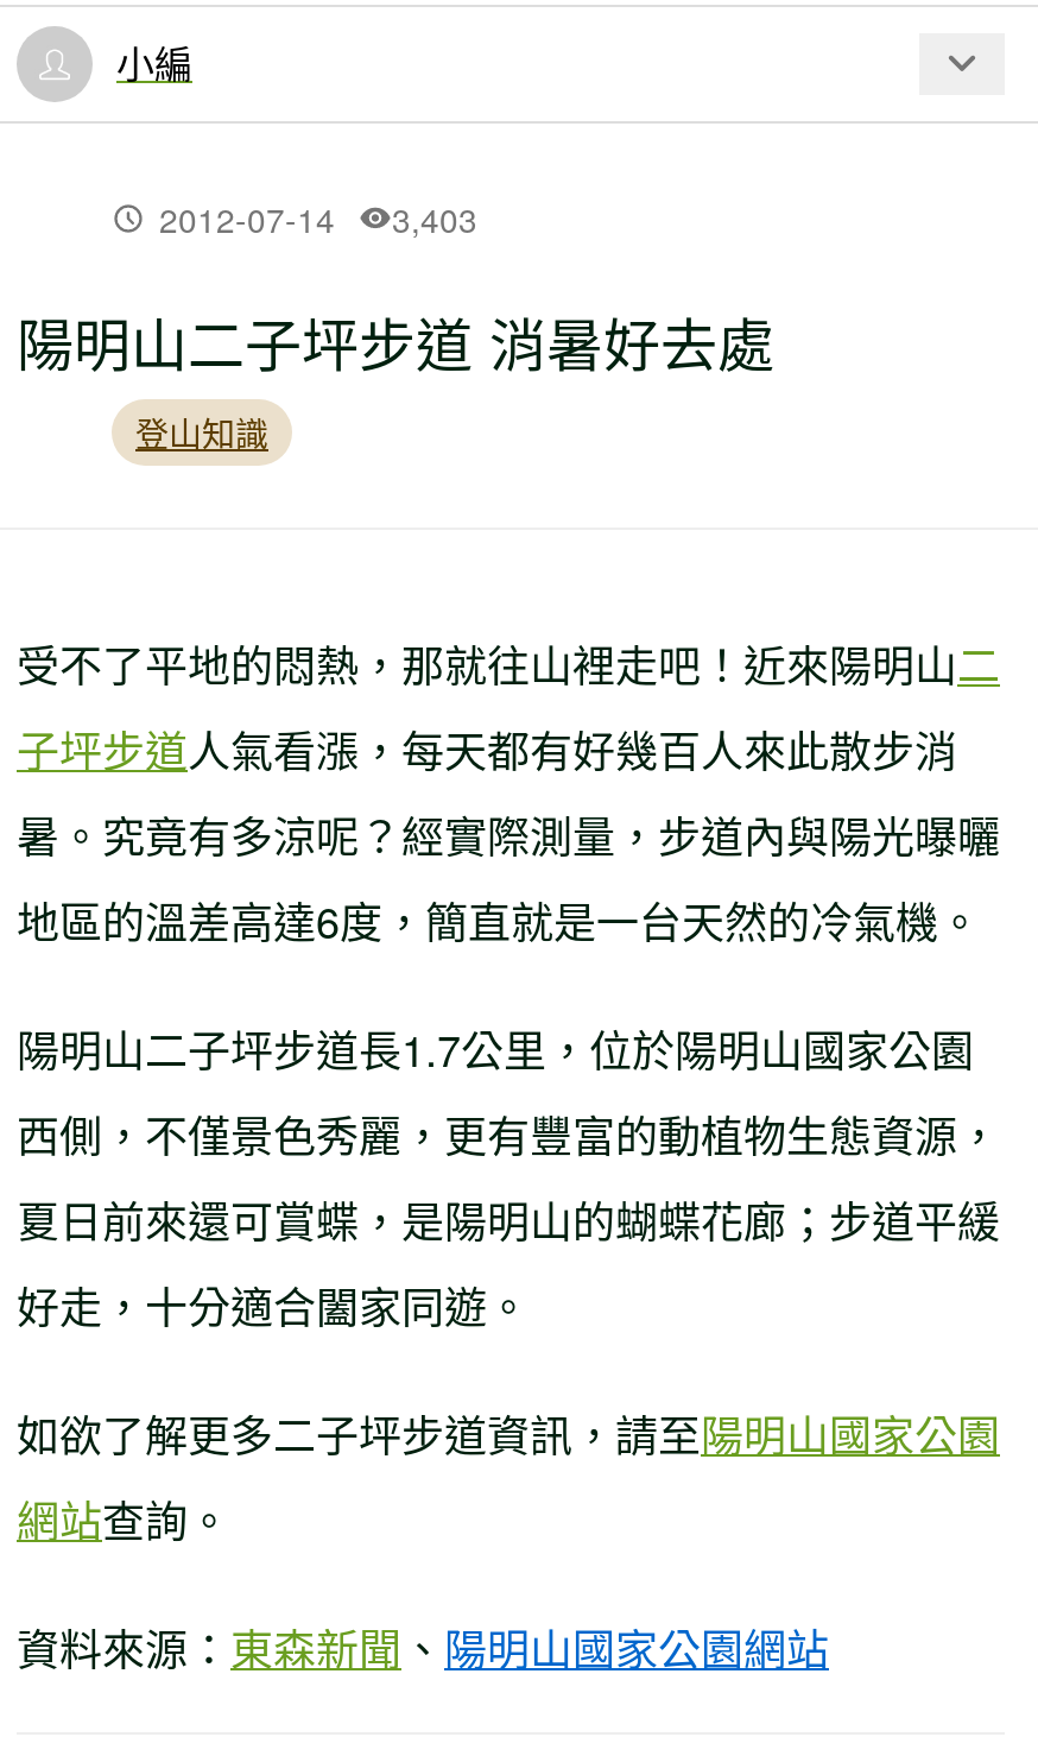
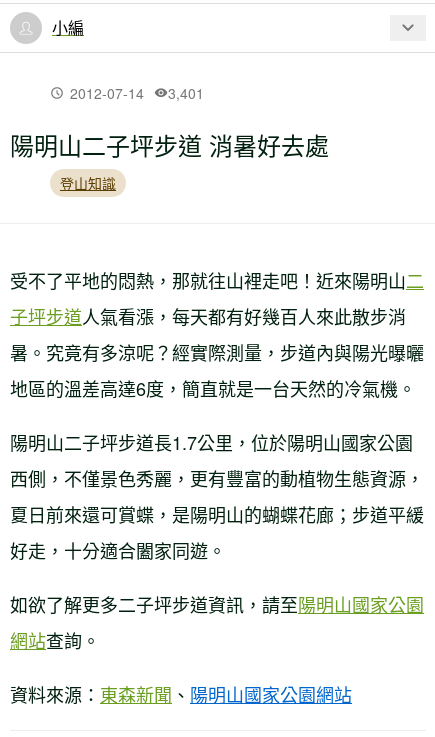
- 3,403
+ 3,401
